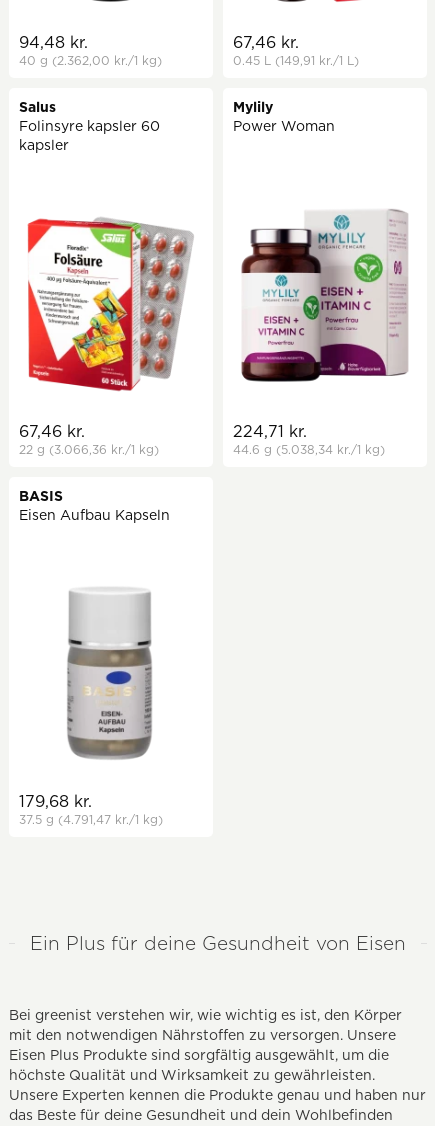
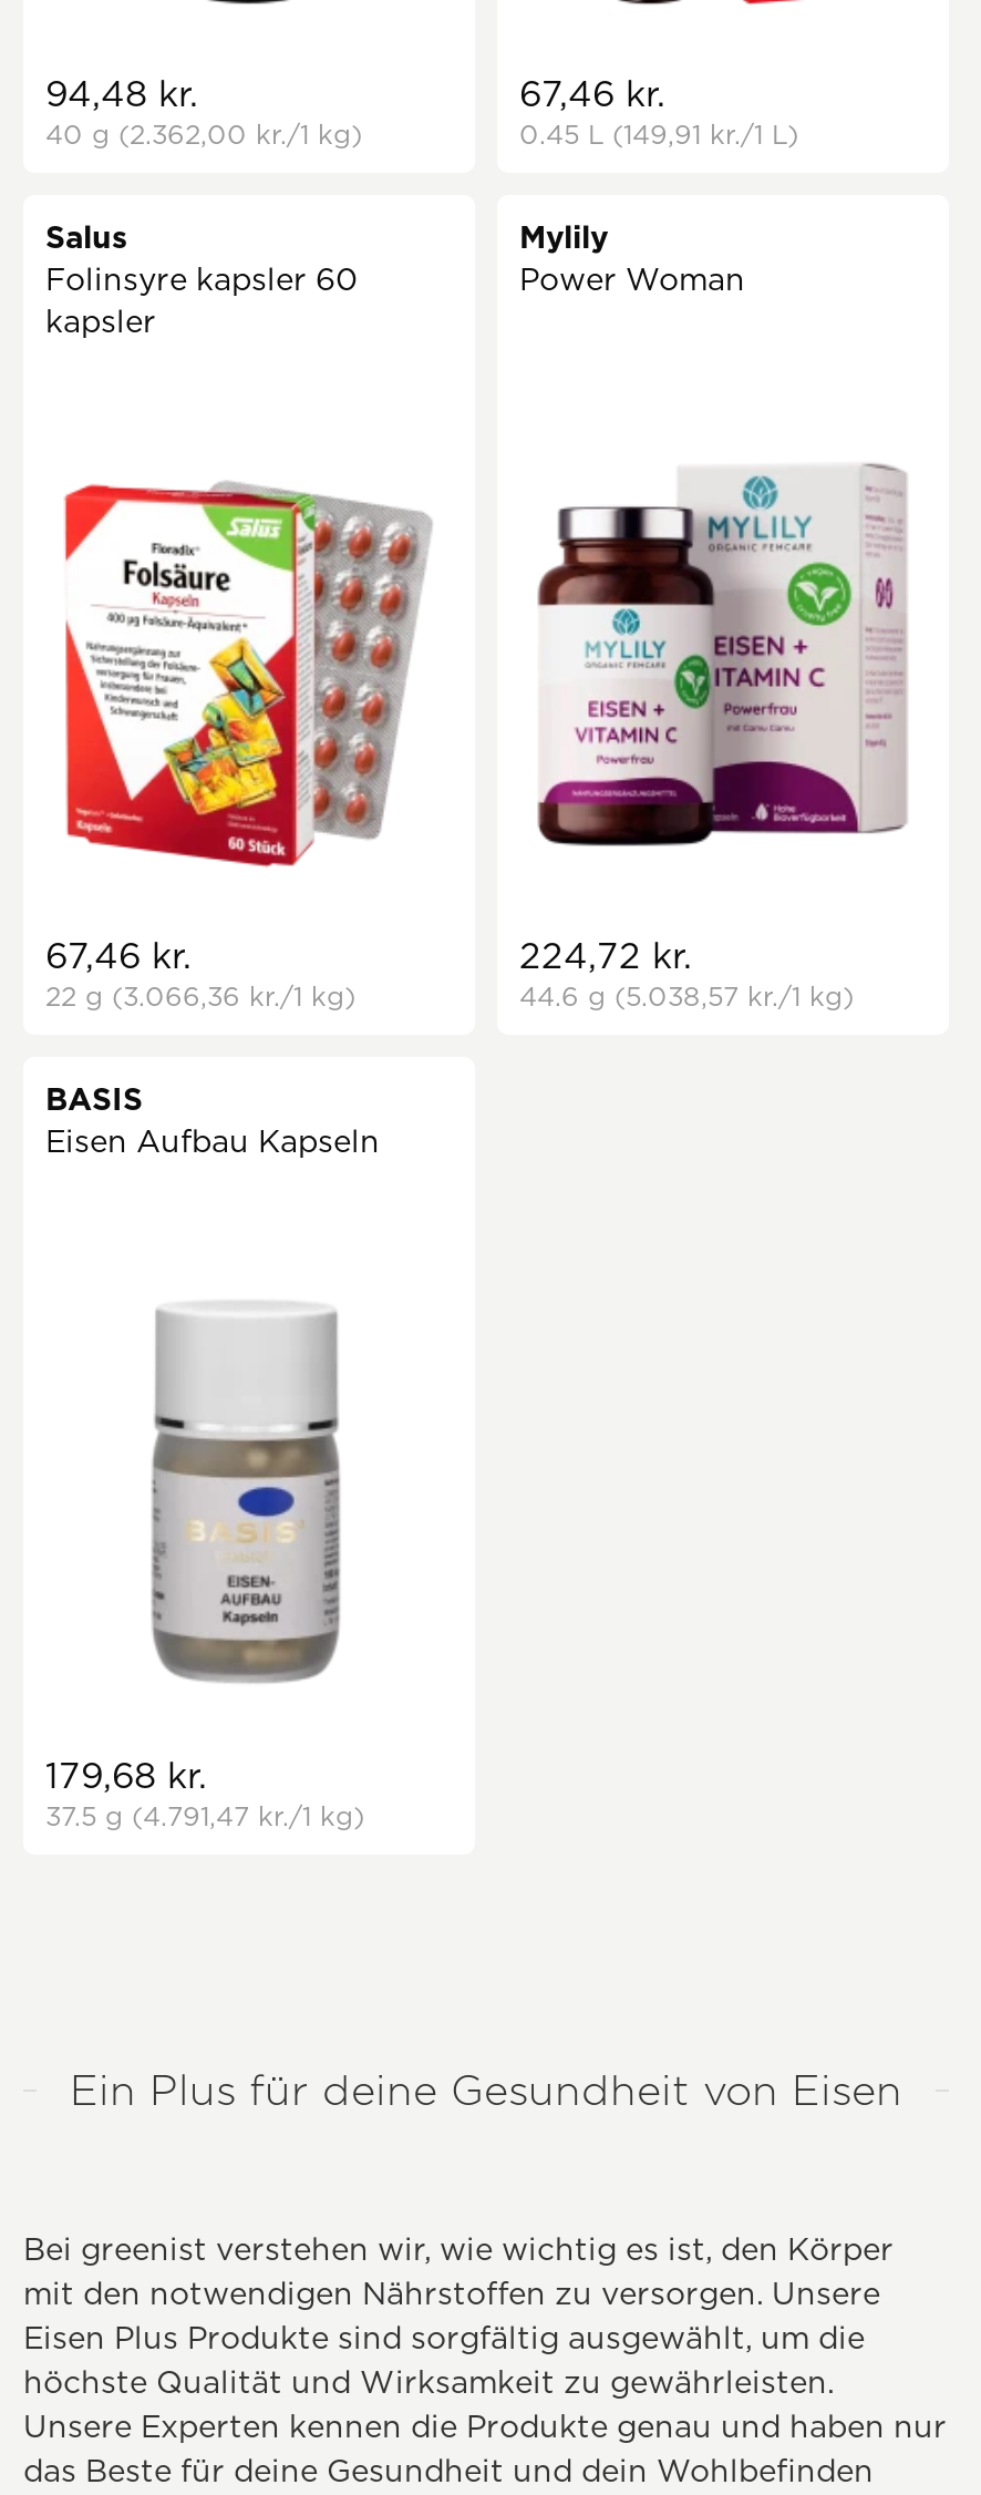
- 224,71 kr.
+ 224,72 kr.

- 44.6 g (5.038,34 kr./1 kg)
+ 44.6 g (5.038,57 kr./1 kg)
